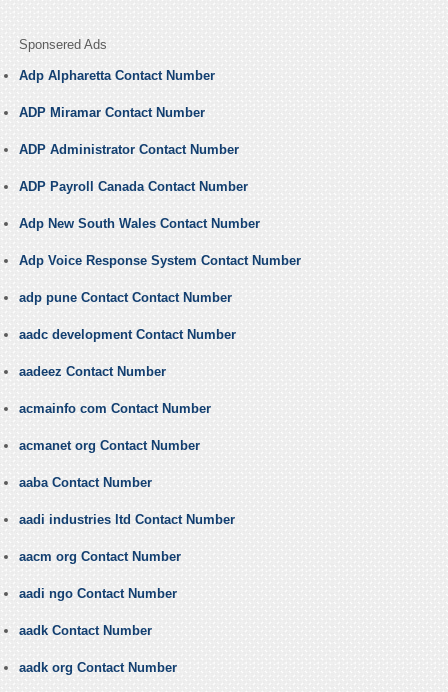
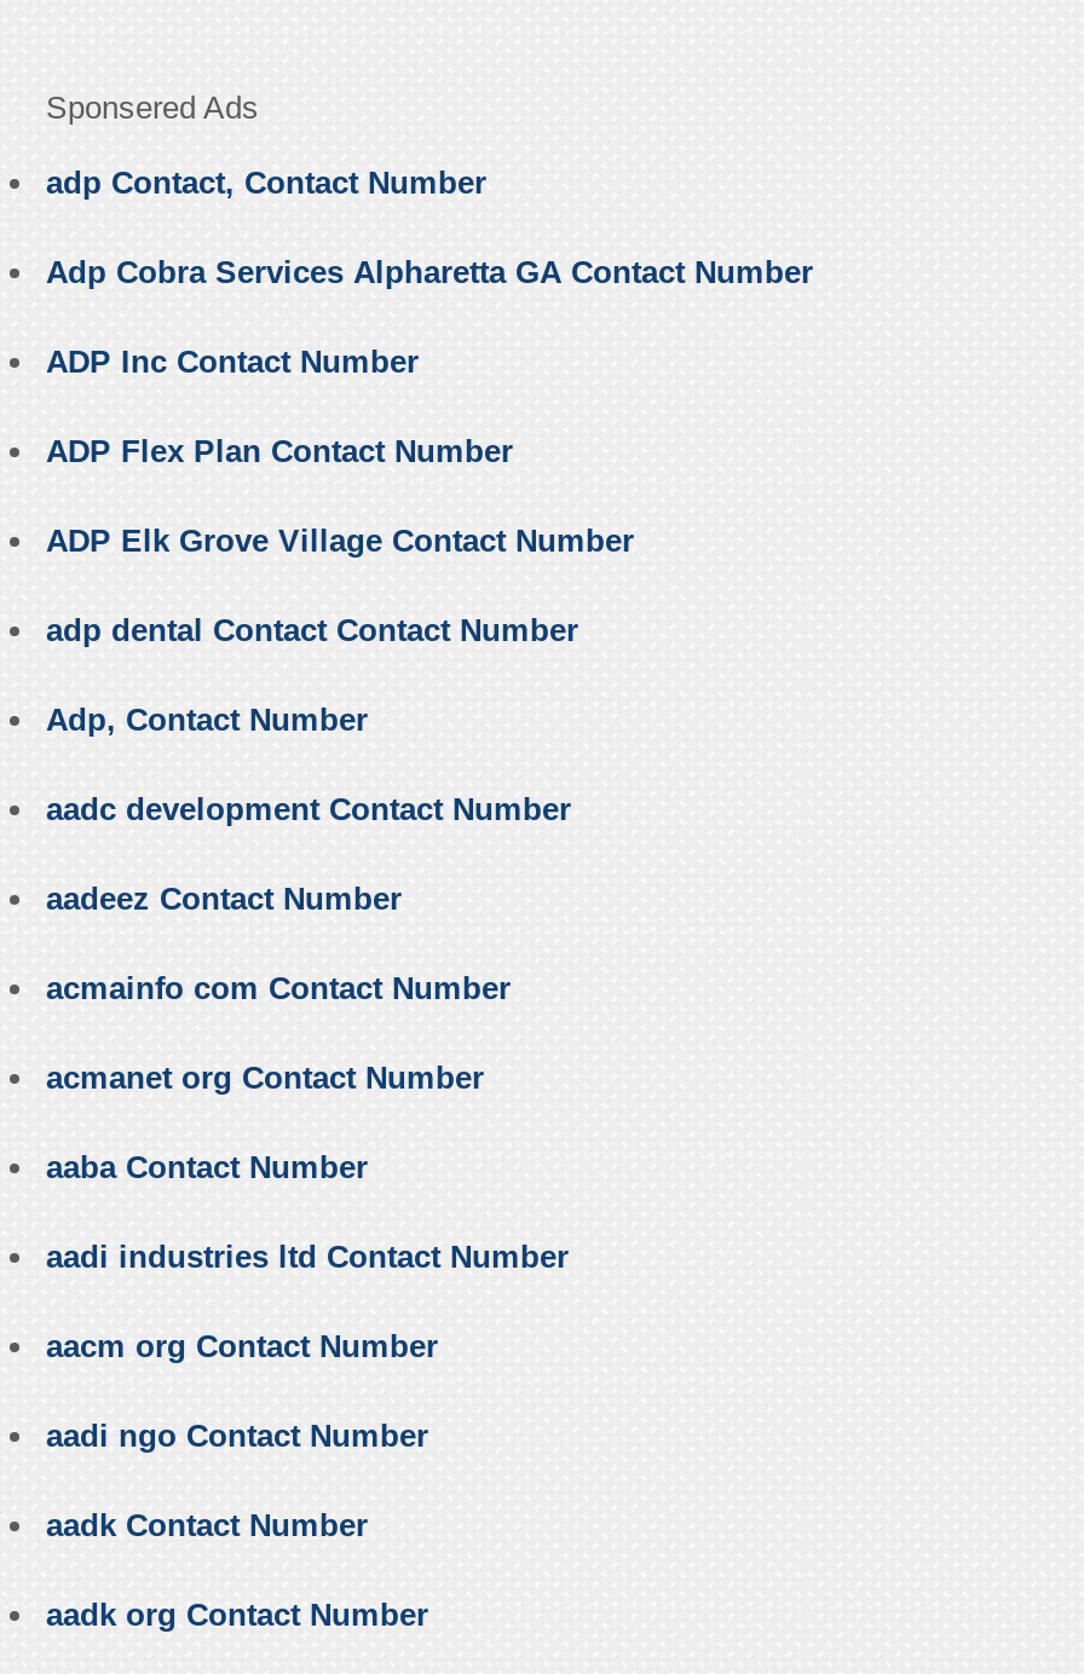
- Adp Alpharetta Contact Number
+ adp Contact, Contact Number

- ADP Miramar Contact Number
+ Adp Cobra Services Alpharetta GA Contact Number

- ADP Administrator Contact Number
+ ADP Inc Contact Number

- ADP Payroll Canada Contact Number
+ ADP Flex Plan Contact Number

- Adp New South Wales Contact Number
+ ADP Elk Grove Village Contact Number

- Adp Voice Response System Contact Number
+ adp dental Contact Contact Number

- adp pune Contact Contact Number
+ Adp, Contact Number
